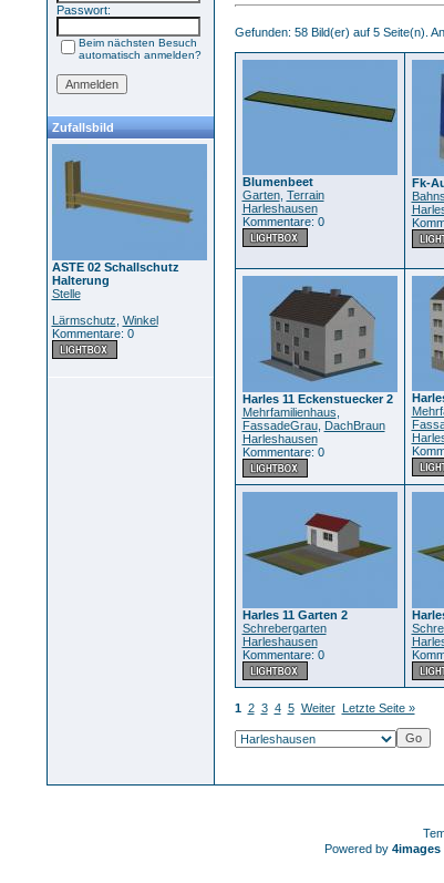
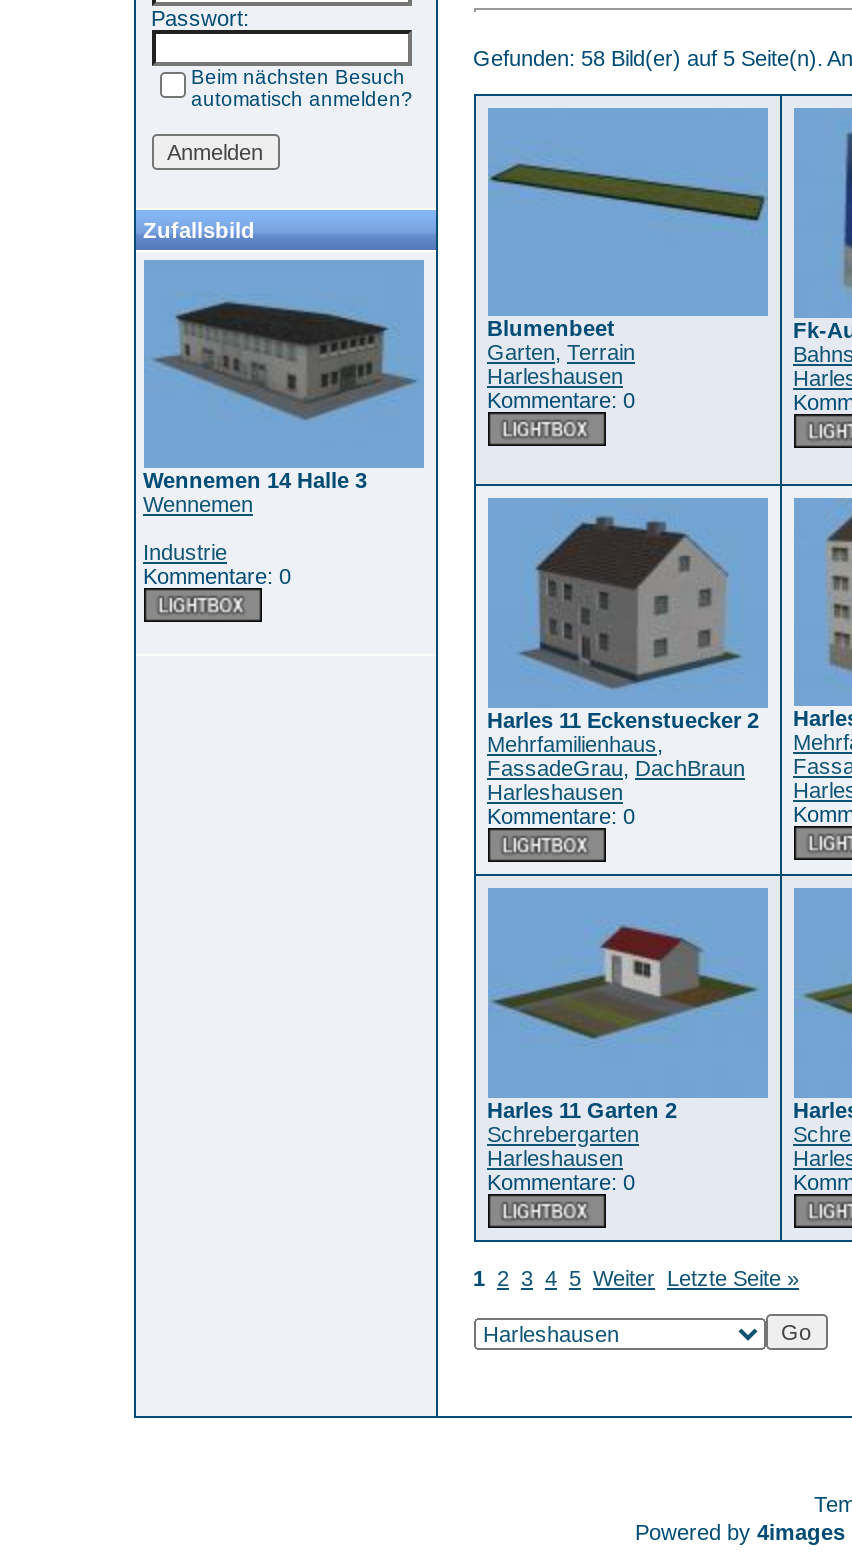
- [image]
- ASTE 02 Schallschutz
- Halterung
- Stelle
+ [image]
+ Wennemen 14 Halle 3
+ Wennemen

- Lärmschutz, Winkel
+ Industrie
